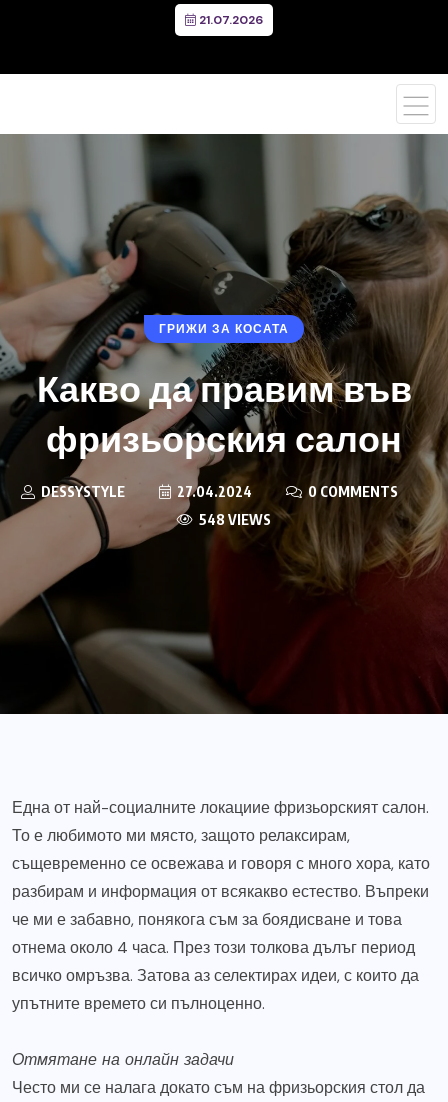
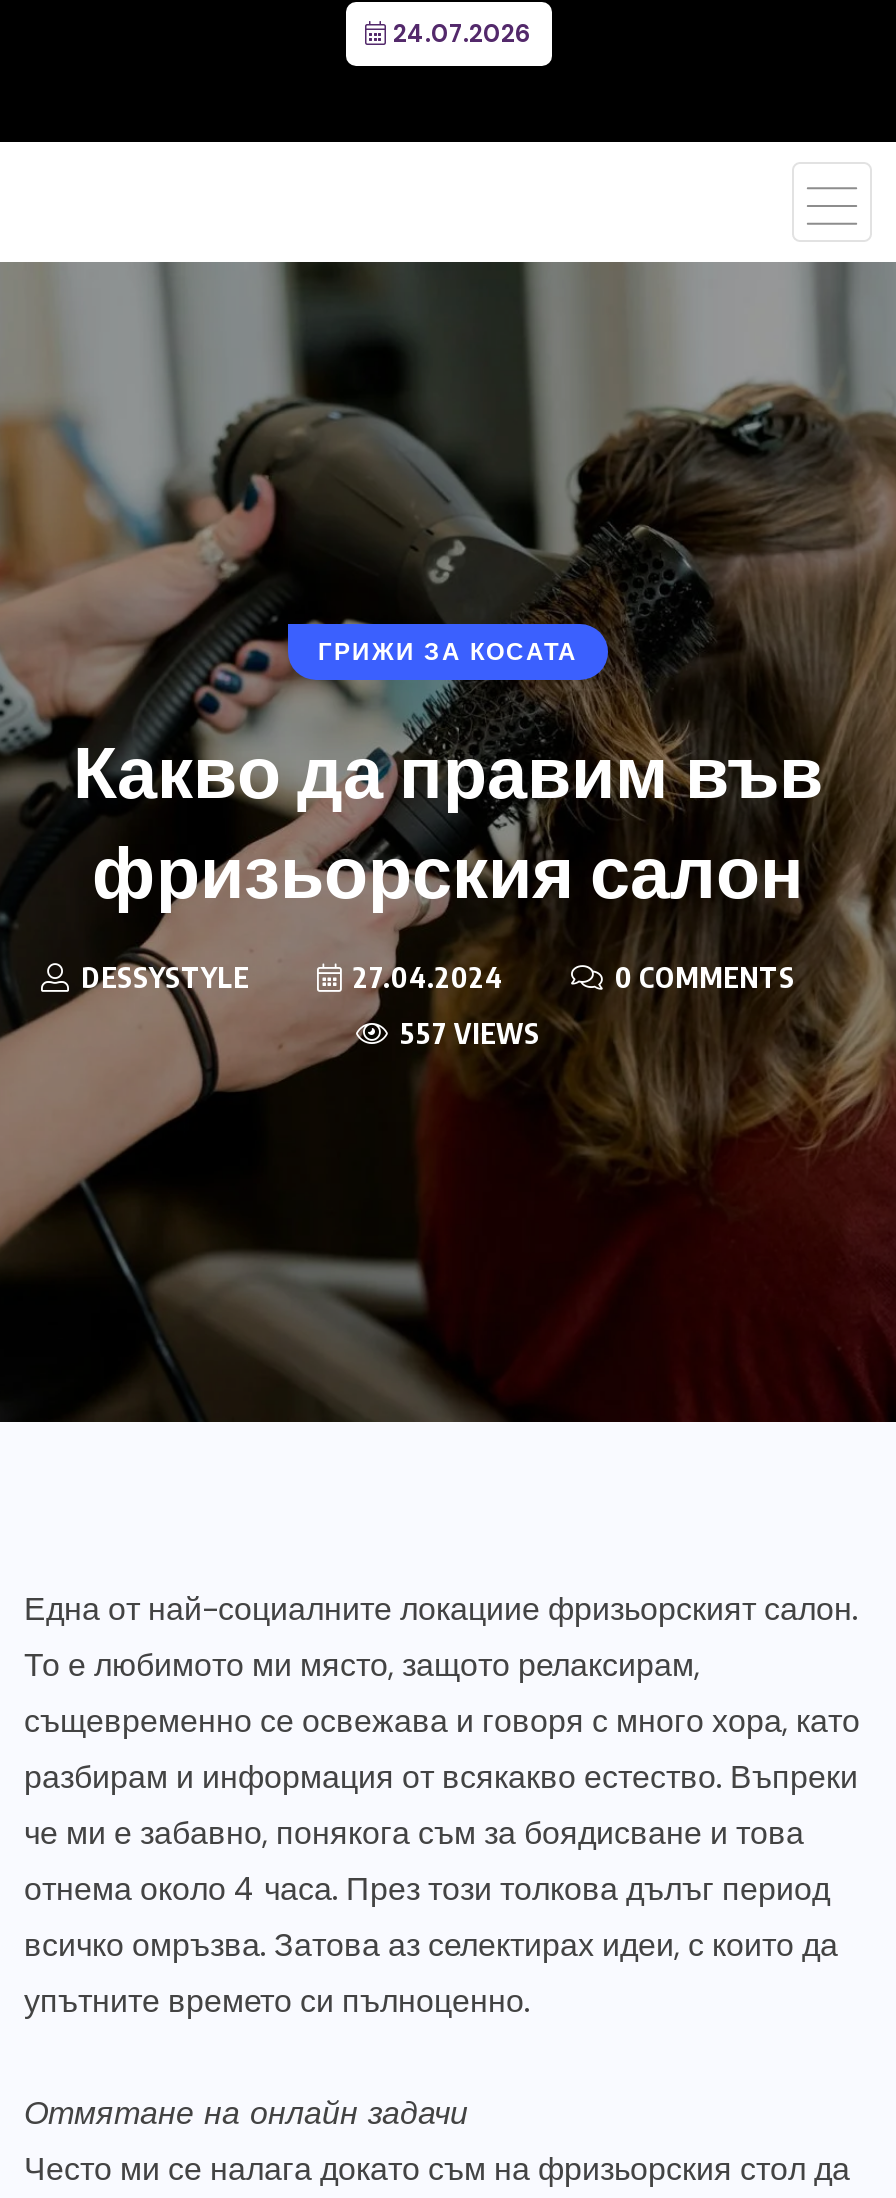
- 21.07.2026
+ 24.07.2026

- 548 VIEWS
+ 557 VIEWS
